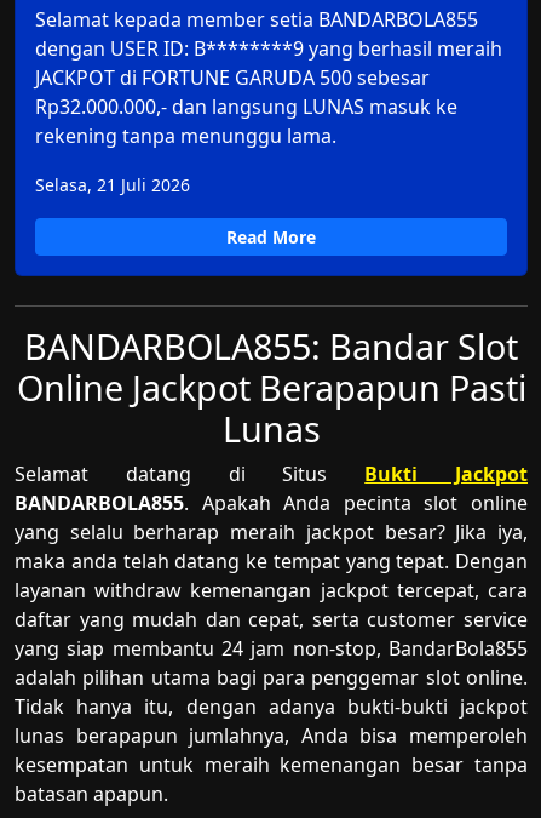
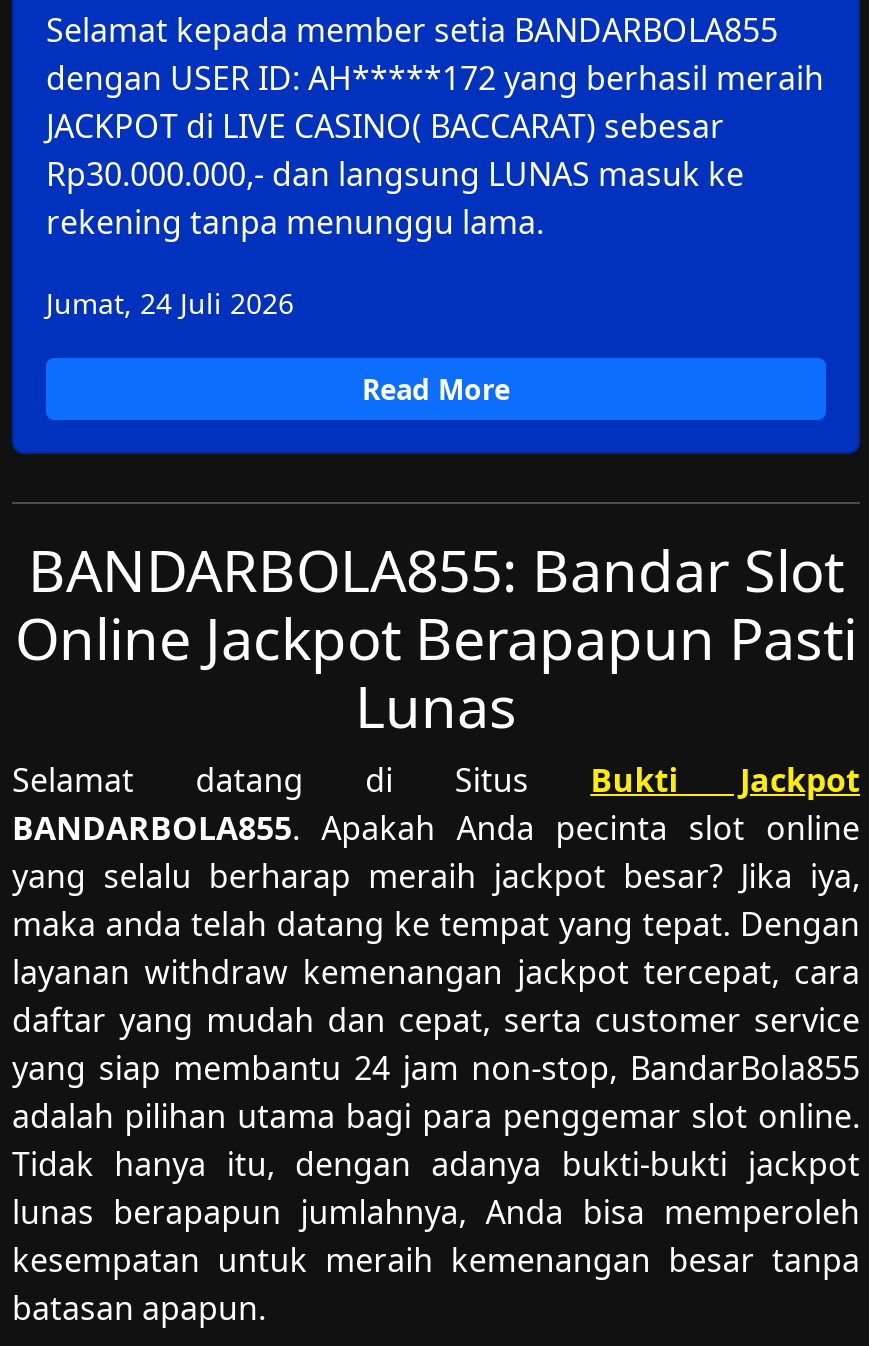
- dengan USER ID: B********9 yang berhasil meraih
+ dengan USER ID: AH*****172 yang berhasil meraih

- JACKPOT di FORTUNE GARUDA 500 sebesar
+ JACKPOT di LIVE CASINO( BACCARAT) sebesar

- Rp32.000.000,- dan langsung LUNAS masuk ke
+ Rp30.000.000,- dan langsung LUNAS masuk ke

- Selasa, 21 Juli 2026
+ Jumat, 24 Juli 2026
